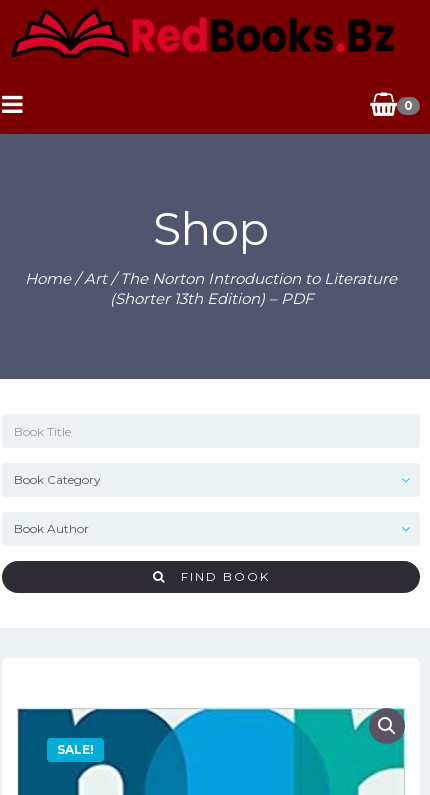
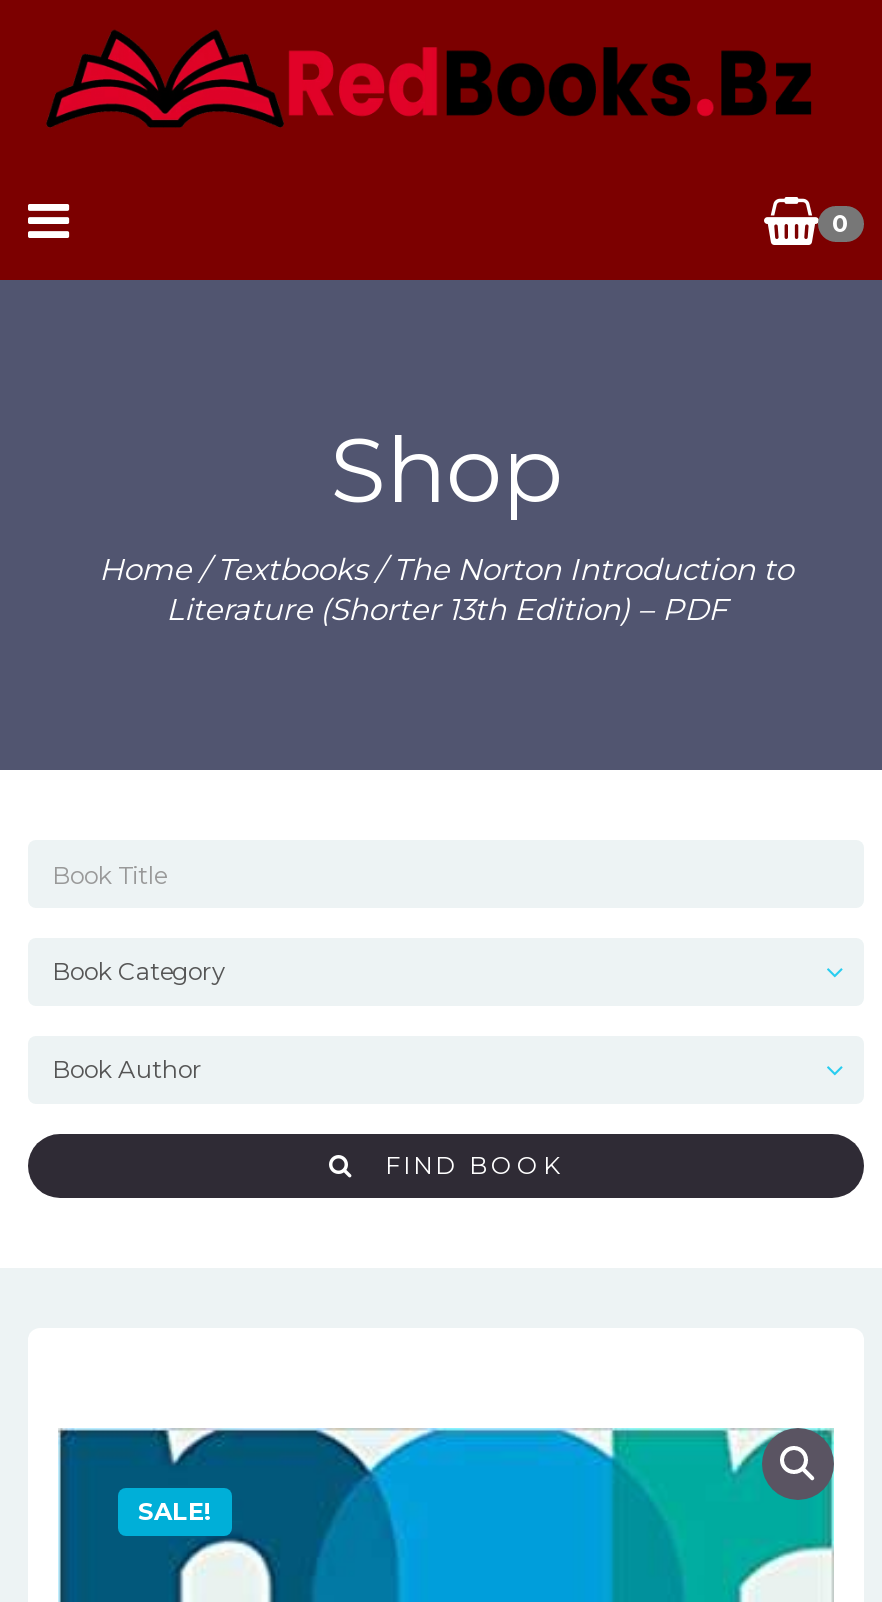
- Home /Art/ The Norton Introduction to Literature
- (Shorter 13th Edition) – PDF
+ Home /Textbooks/ The Norton Introduction to
+ Literature (Shorter 13th Edition) – PDF
